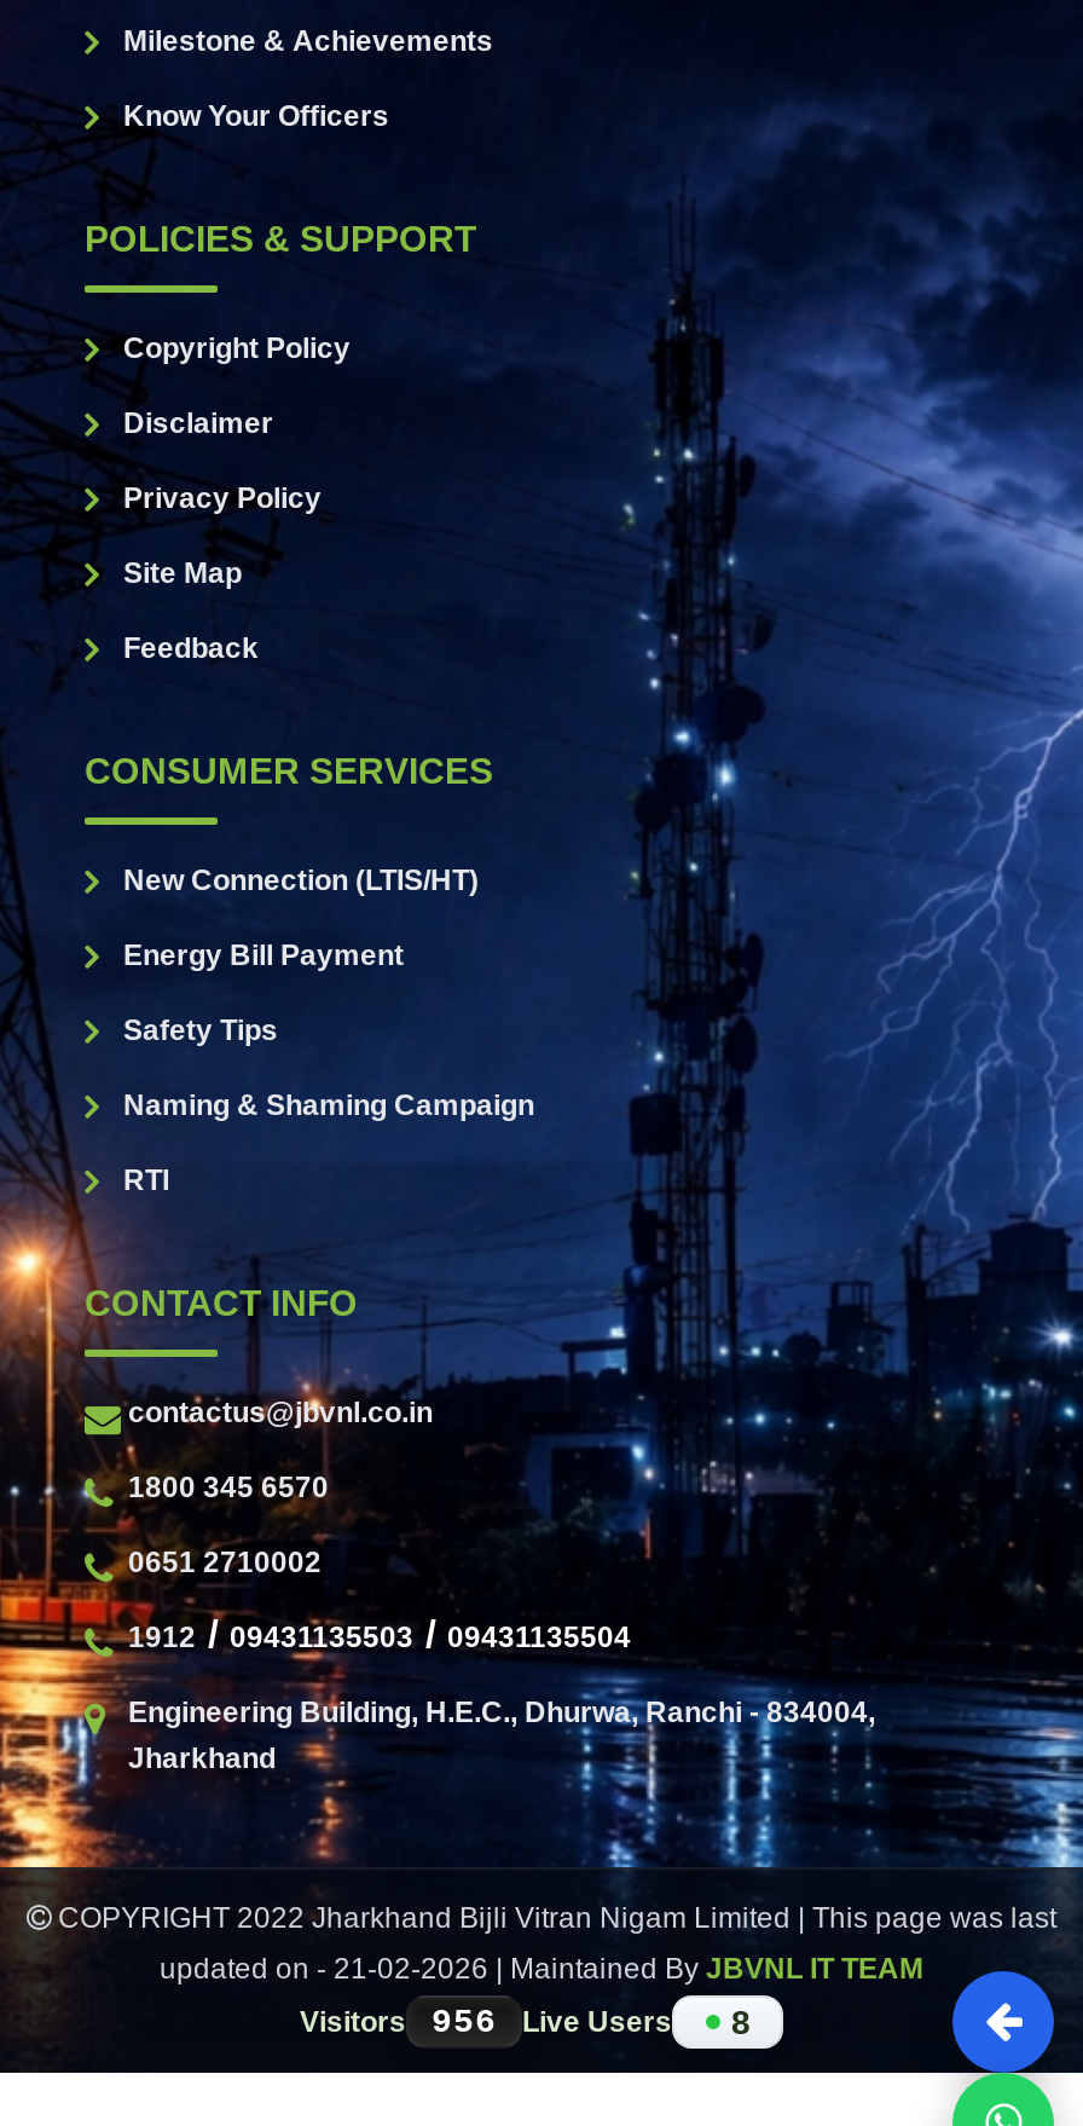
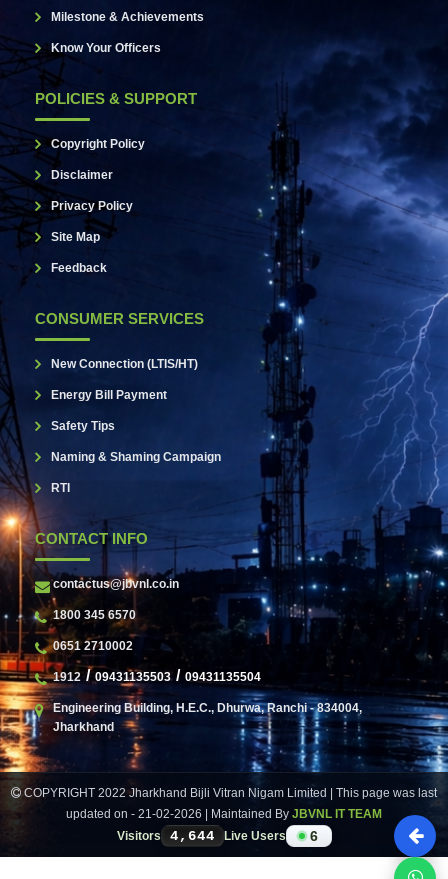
- 956
+ 4,644

- 8
+ 6
